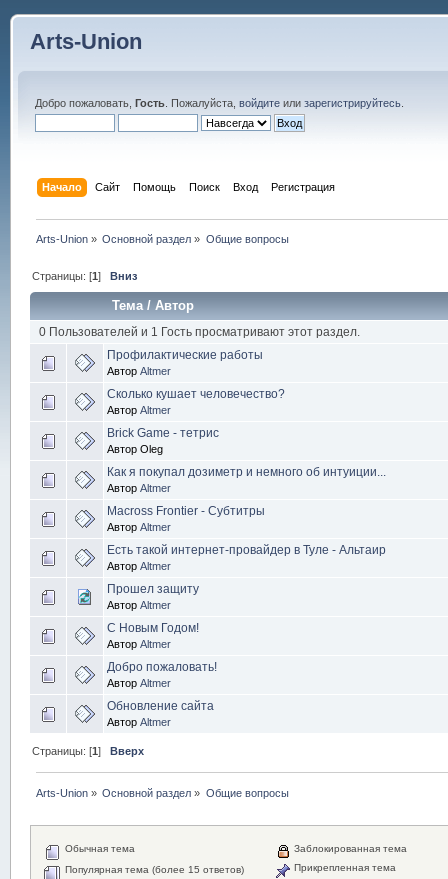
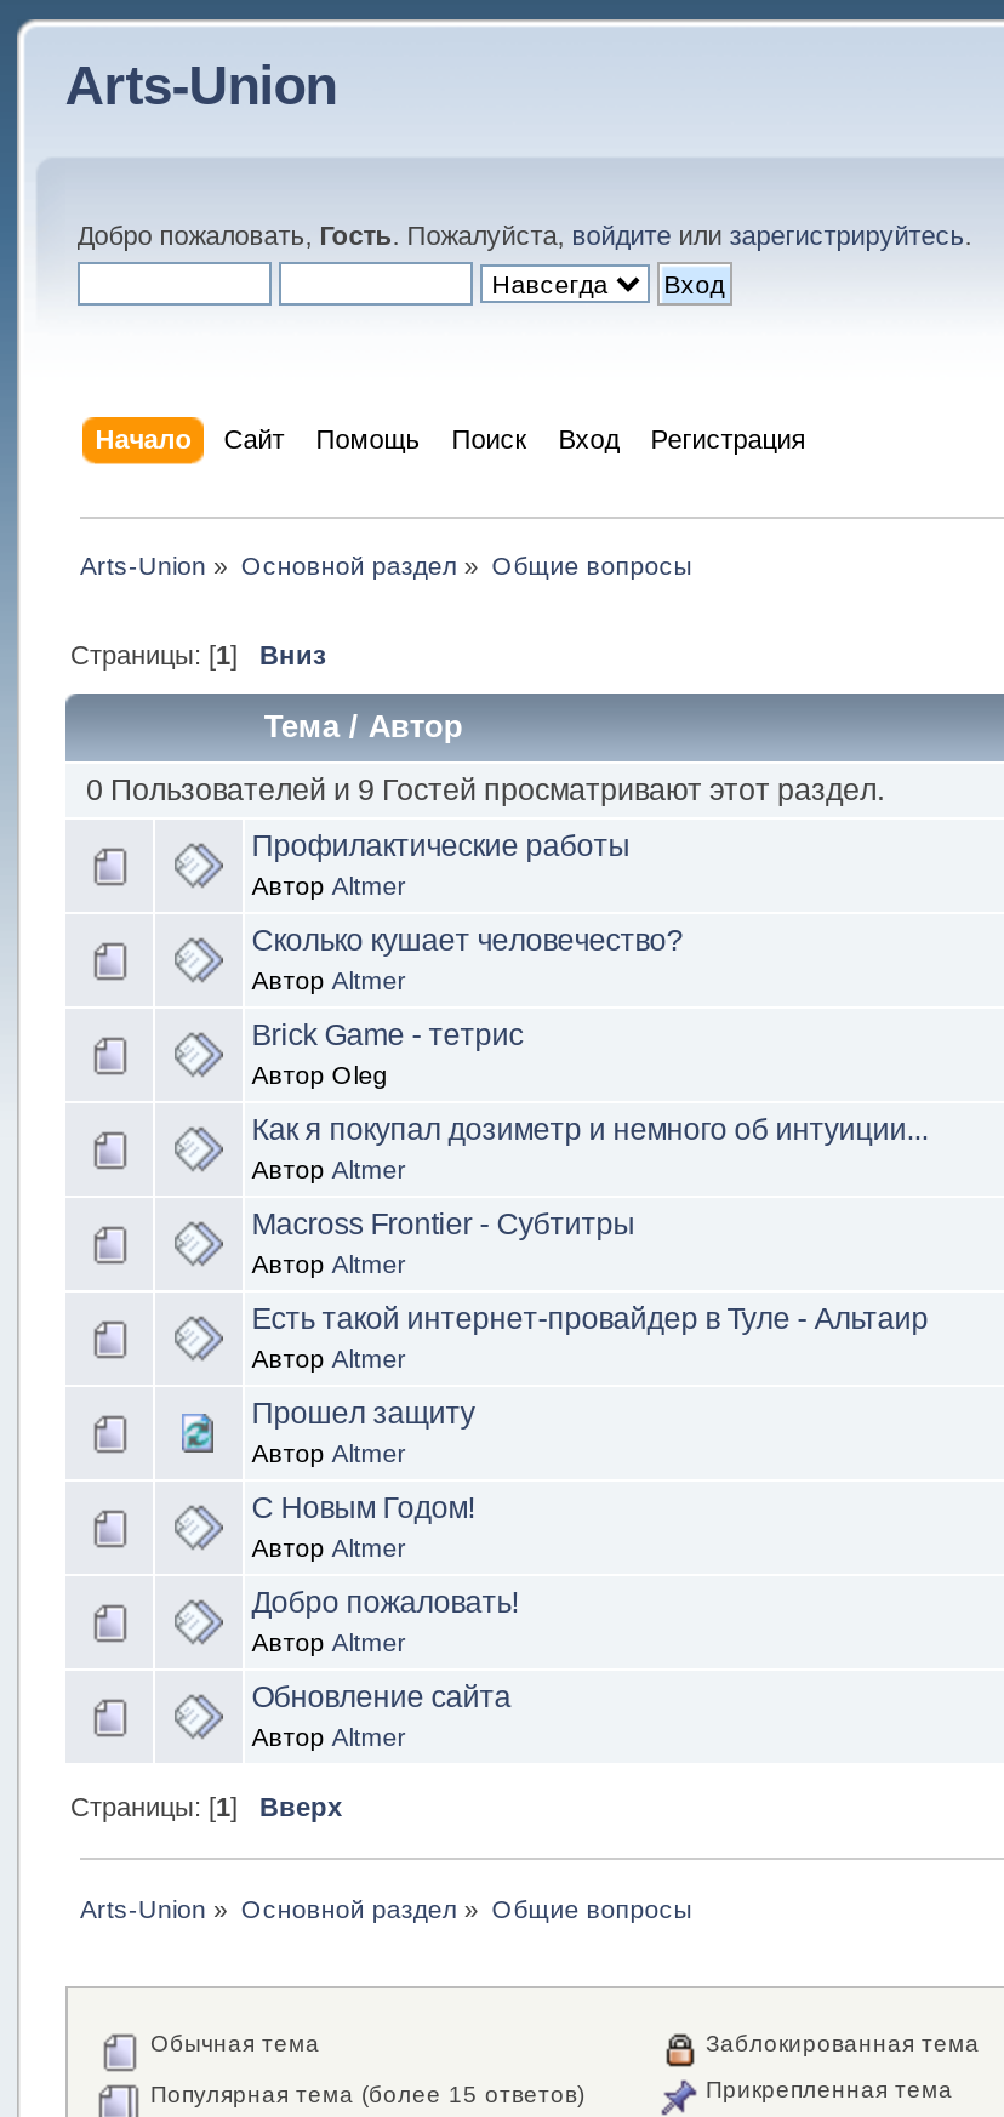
- 0 Пользователей и 1 Гость просматривают этот раздел.
+ 0 Пользователей и 9 Гостей просматривают этот раздел.
